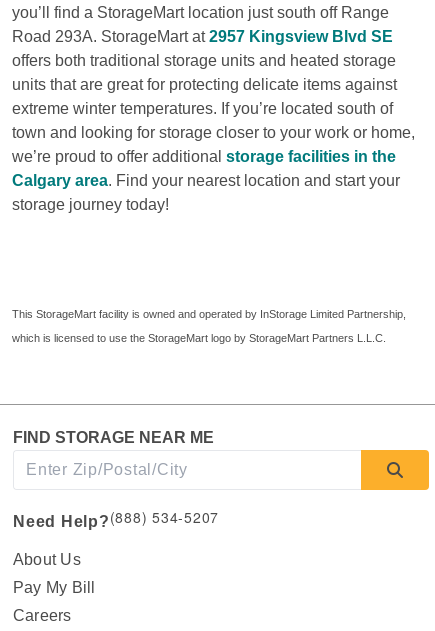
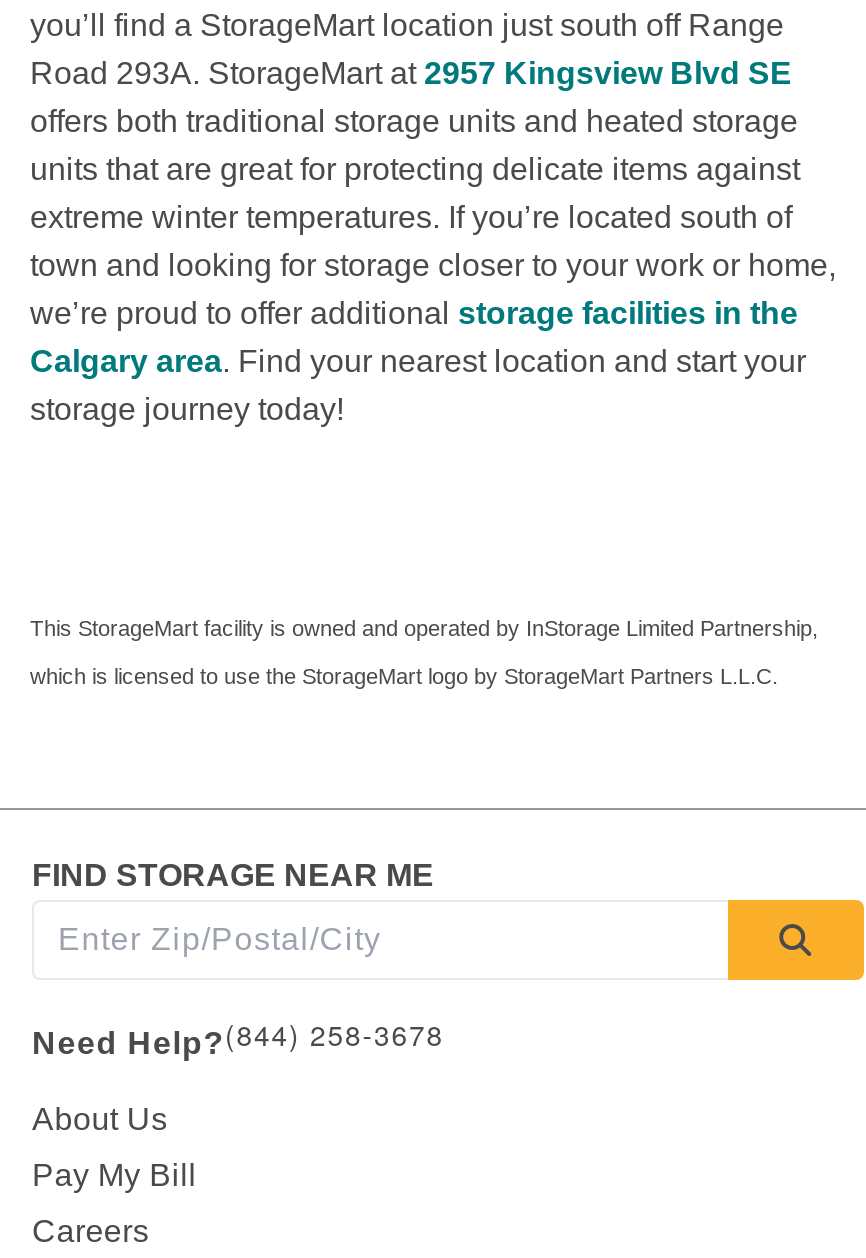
- Need Help?(888) 534-5207
+ Need Help?(844) 258-3678
